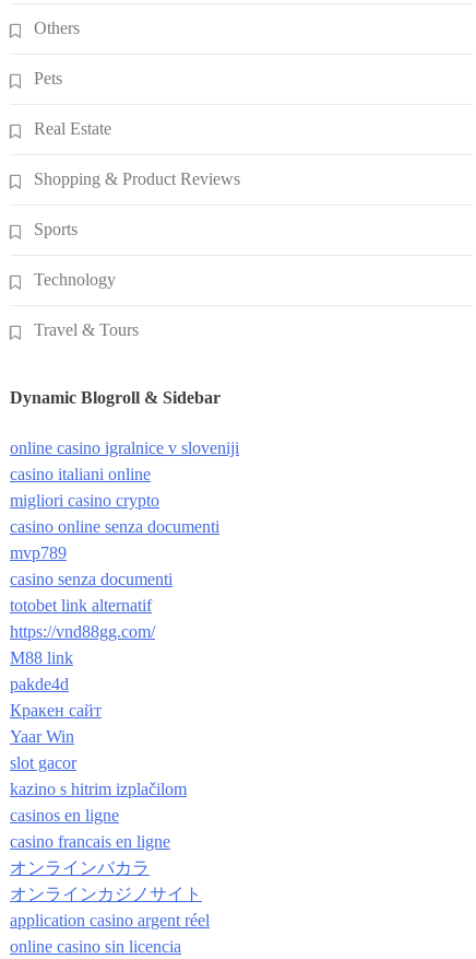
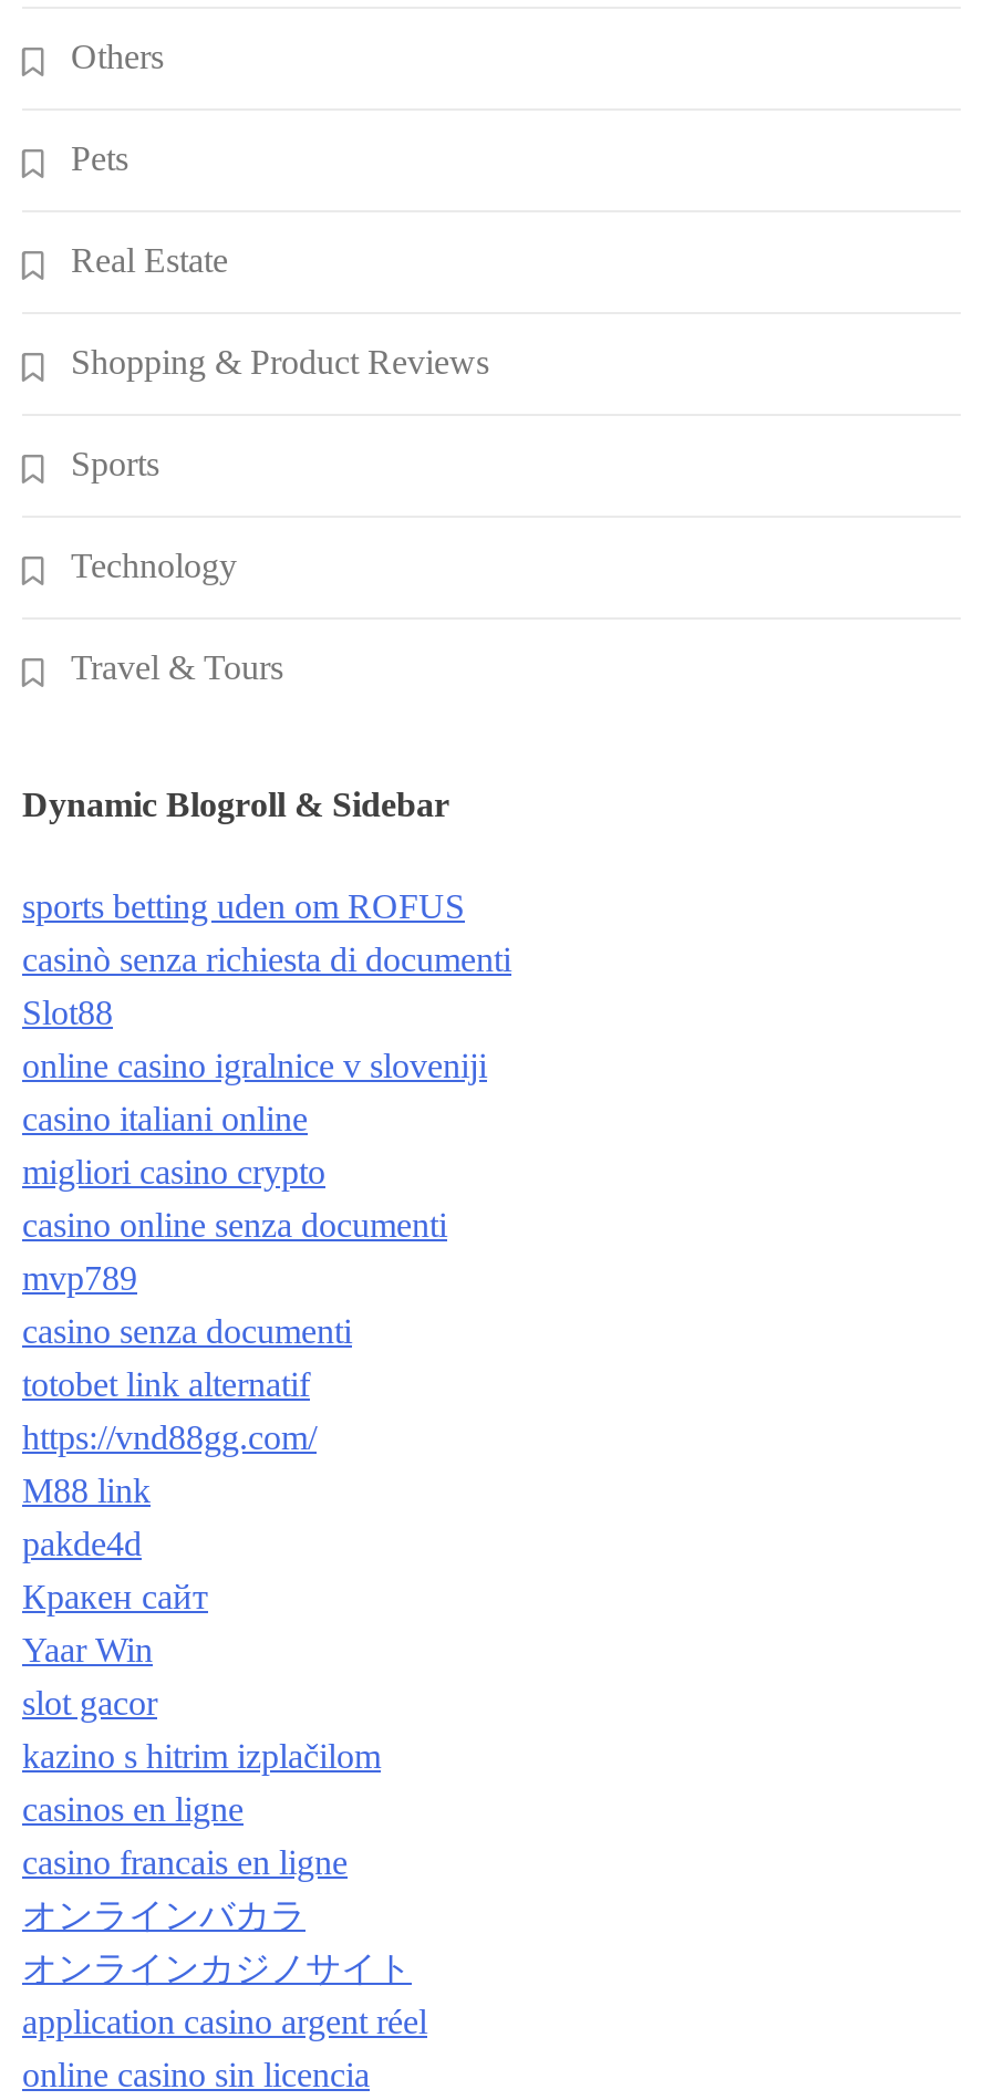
+ sports betting uden om ROFUS
+ casinò senza richiesta di documenti
+ Slot88
